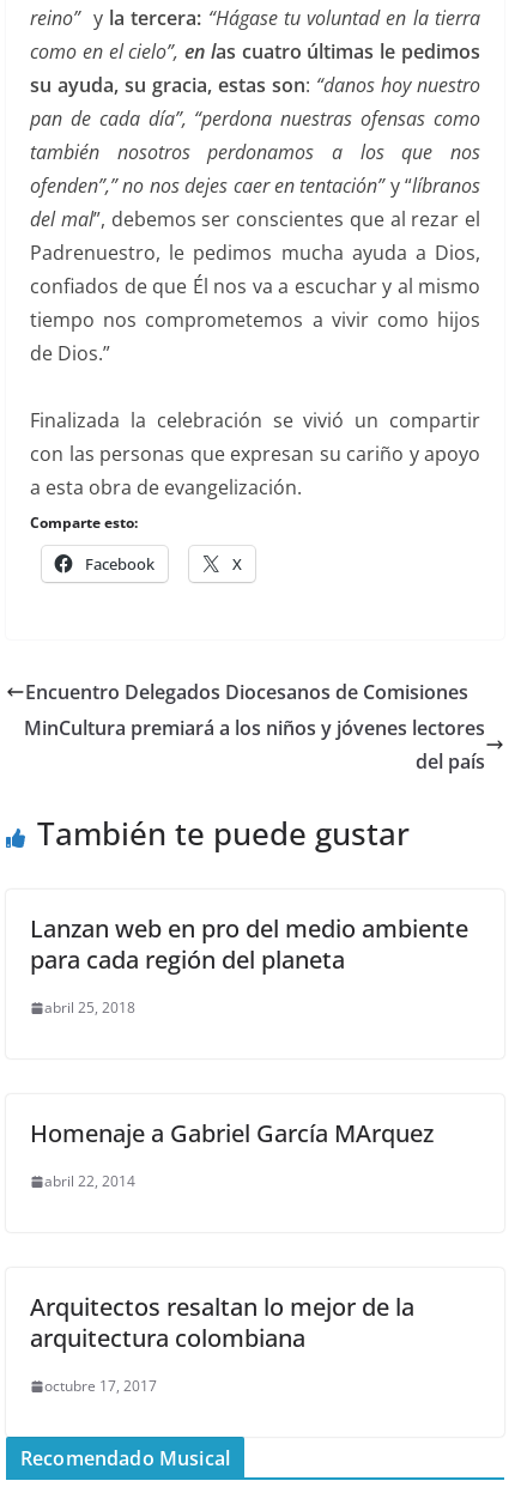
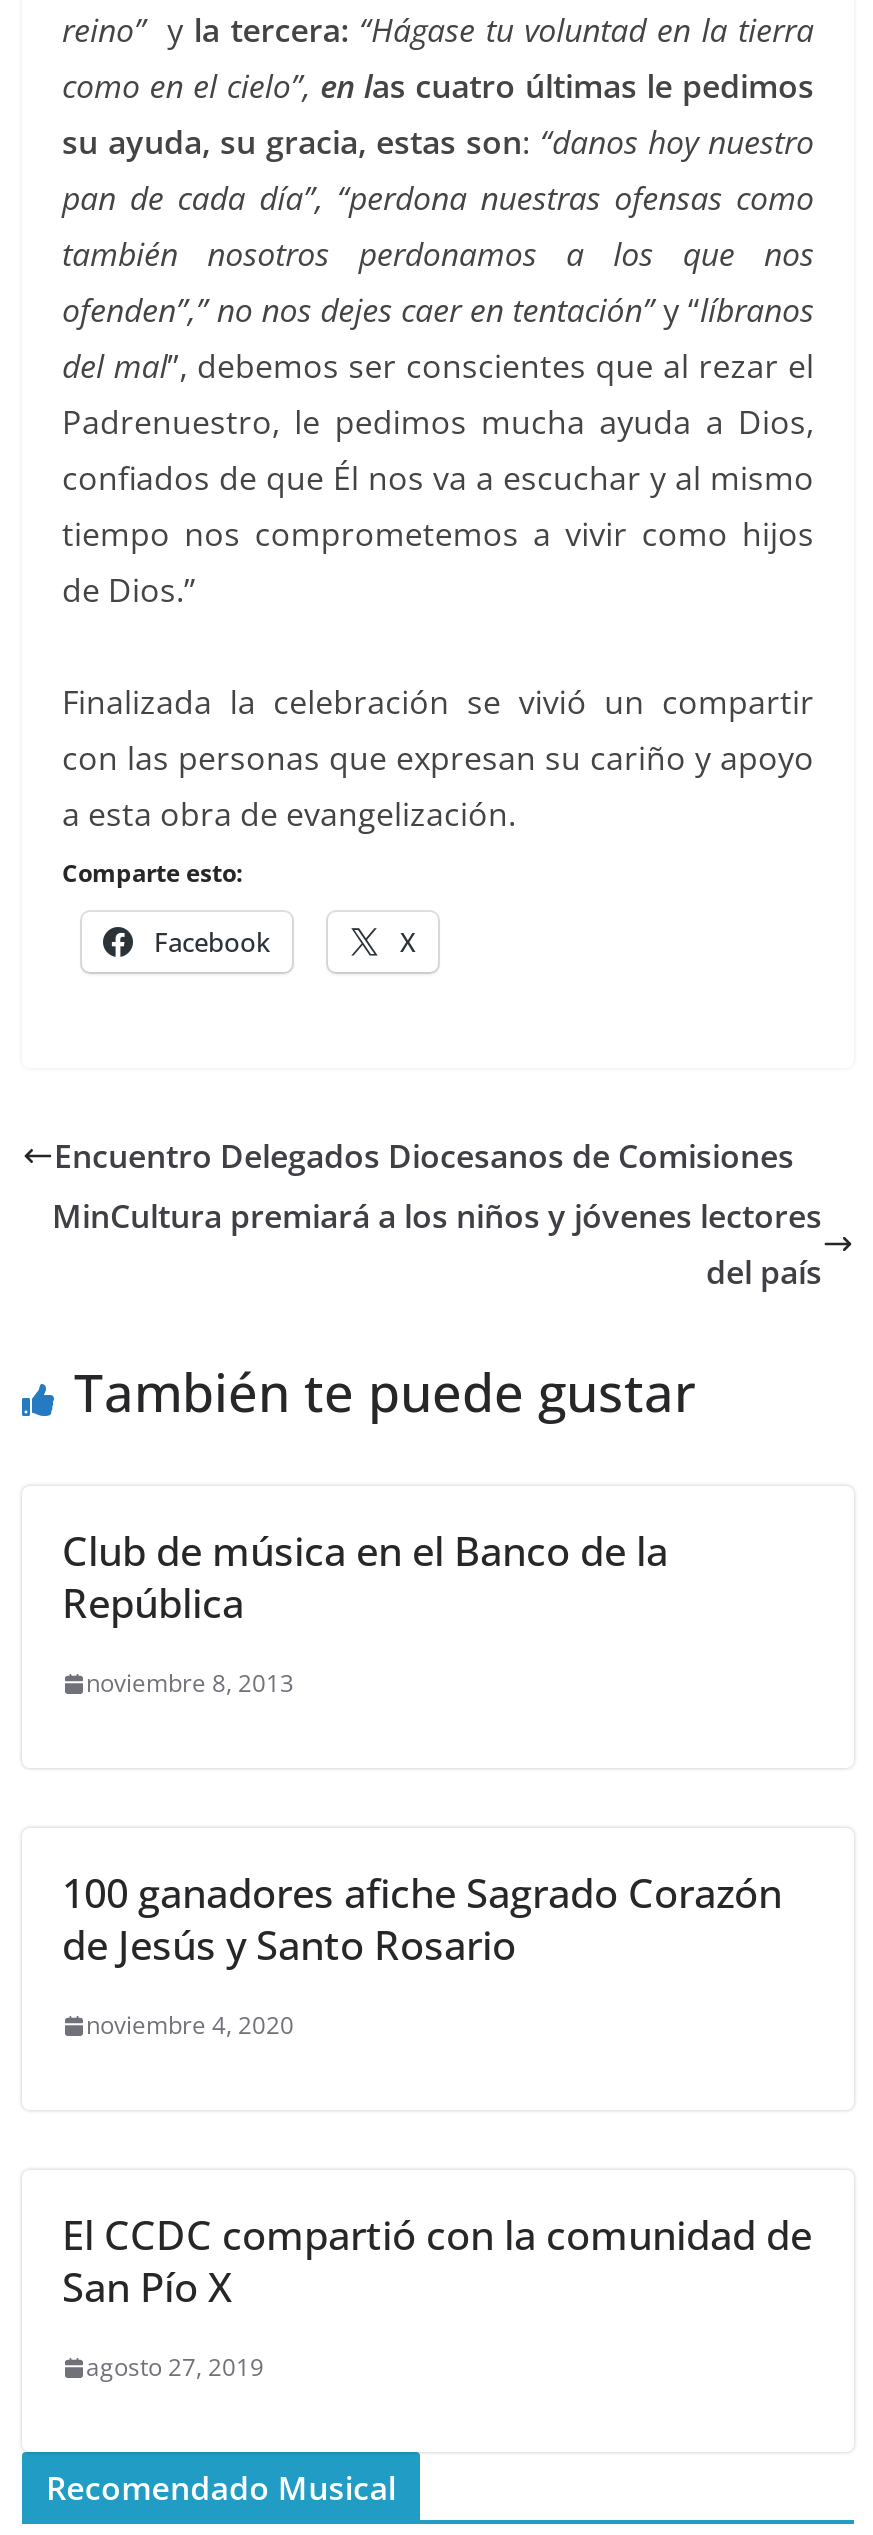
- Lanzan web en pro del medio ambiente
- para cada región del planeta
+ Club de música en el Banco de la
+ República

- abril 25, 2018
+ noviembre 8, 2013

- Homenaje a Gabriel García MArquez
+ 100 ganadores afiche Sagrado Corazón
+ de Jesús y Santo Rosario

- abril 22, 2014
+ noviembre 4, 2020

- Arquitectos resaltan lo mejor de la
- arquitectura colombiana
+ El CCDC compartió con la comunidad de
+ San Pío X

- octubre 17, 2017
+ agosto 27, 2019
